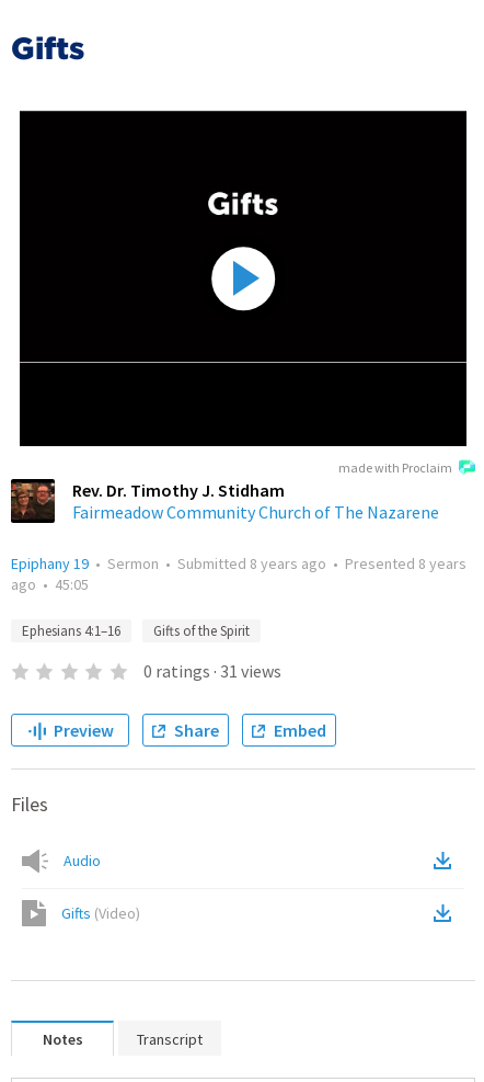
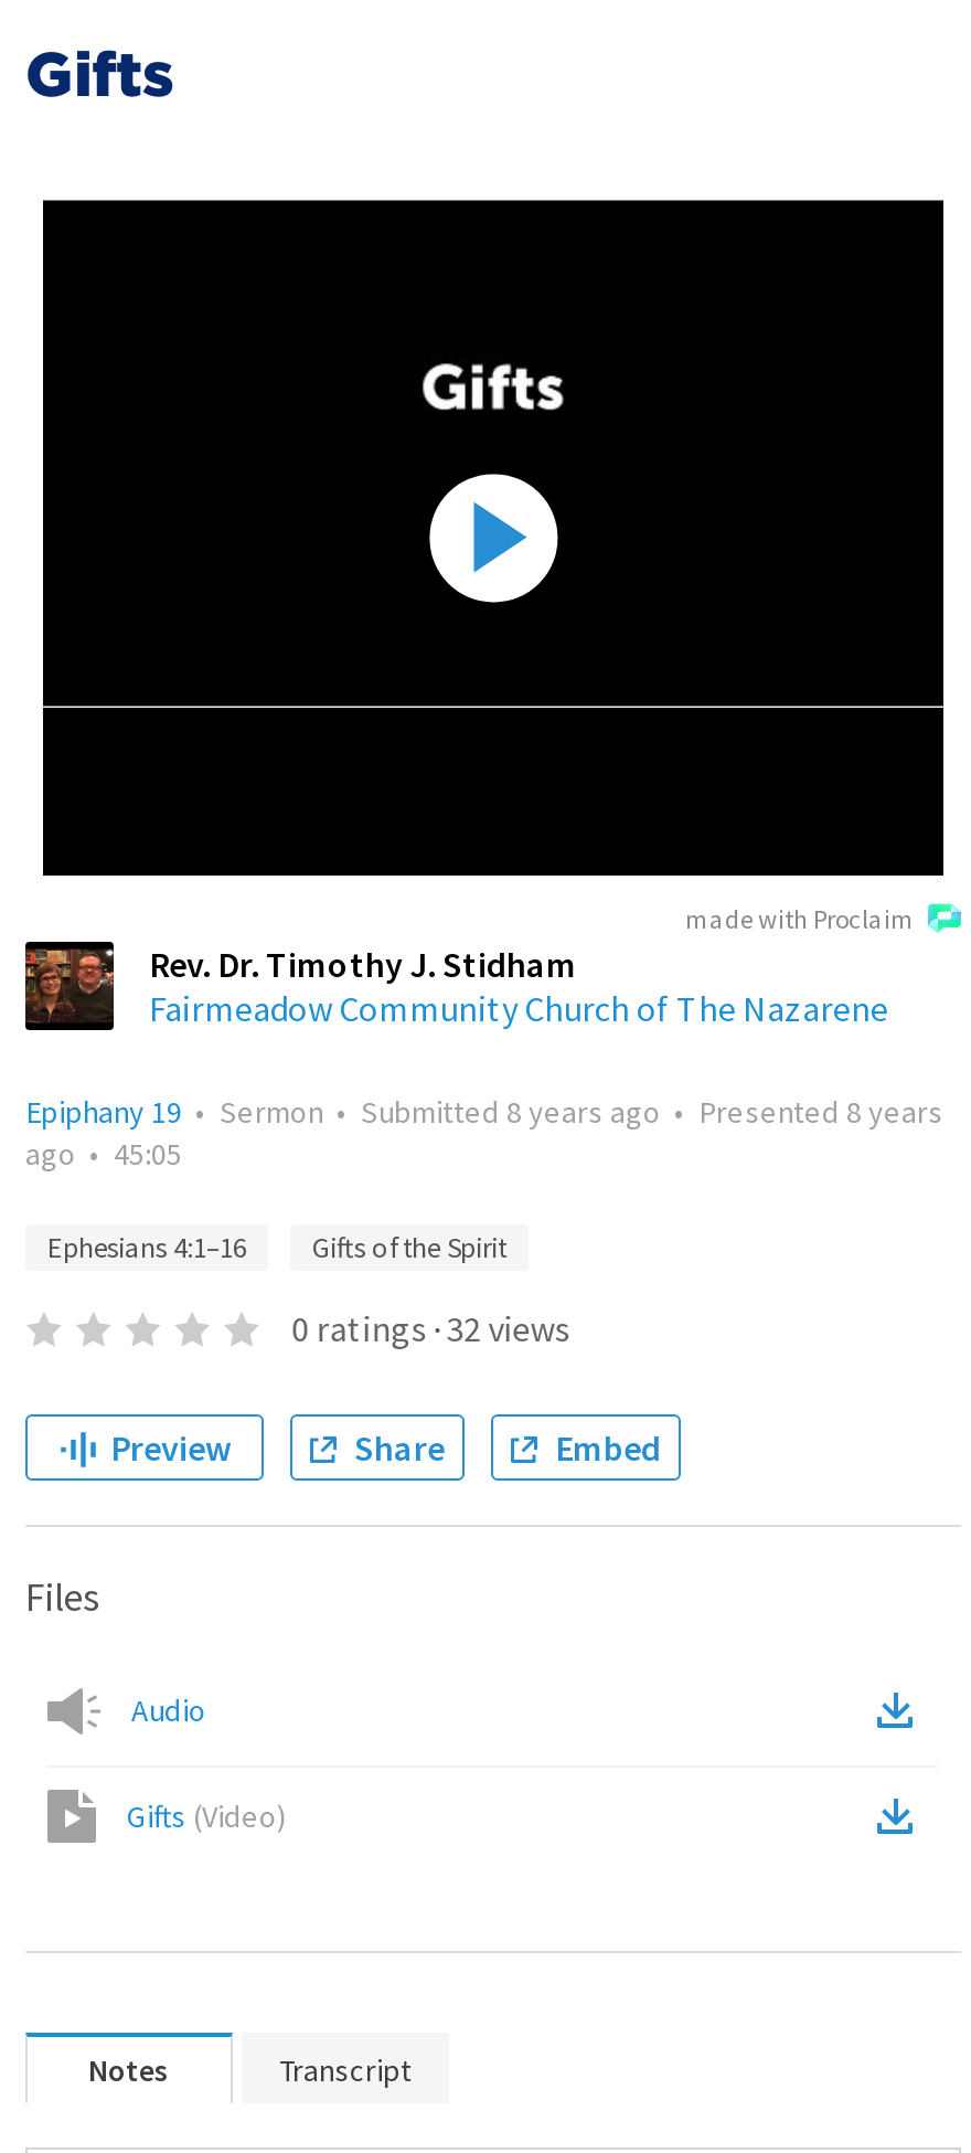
- 0 ratings · 31 views
+ 0 ratings · 32 views
